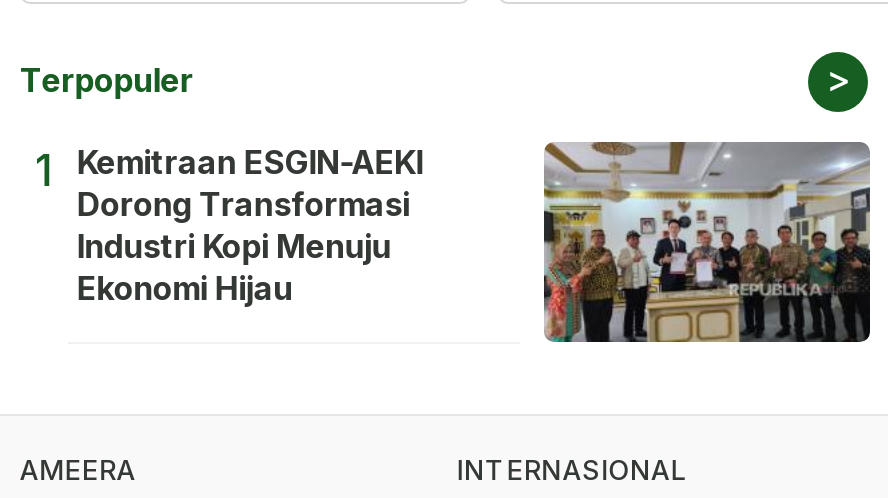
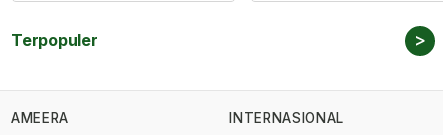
- 1
- Kemitraan ESGIN-AEKI
- Dorong Transformasi
- Industri Kopi Menuju
- Ekonomi Hijau

- [image]
